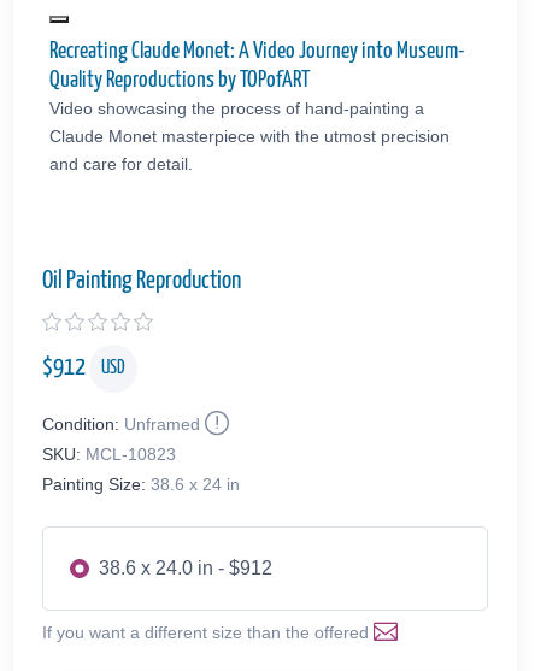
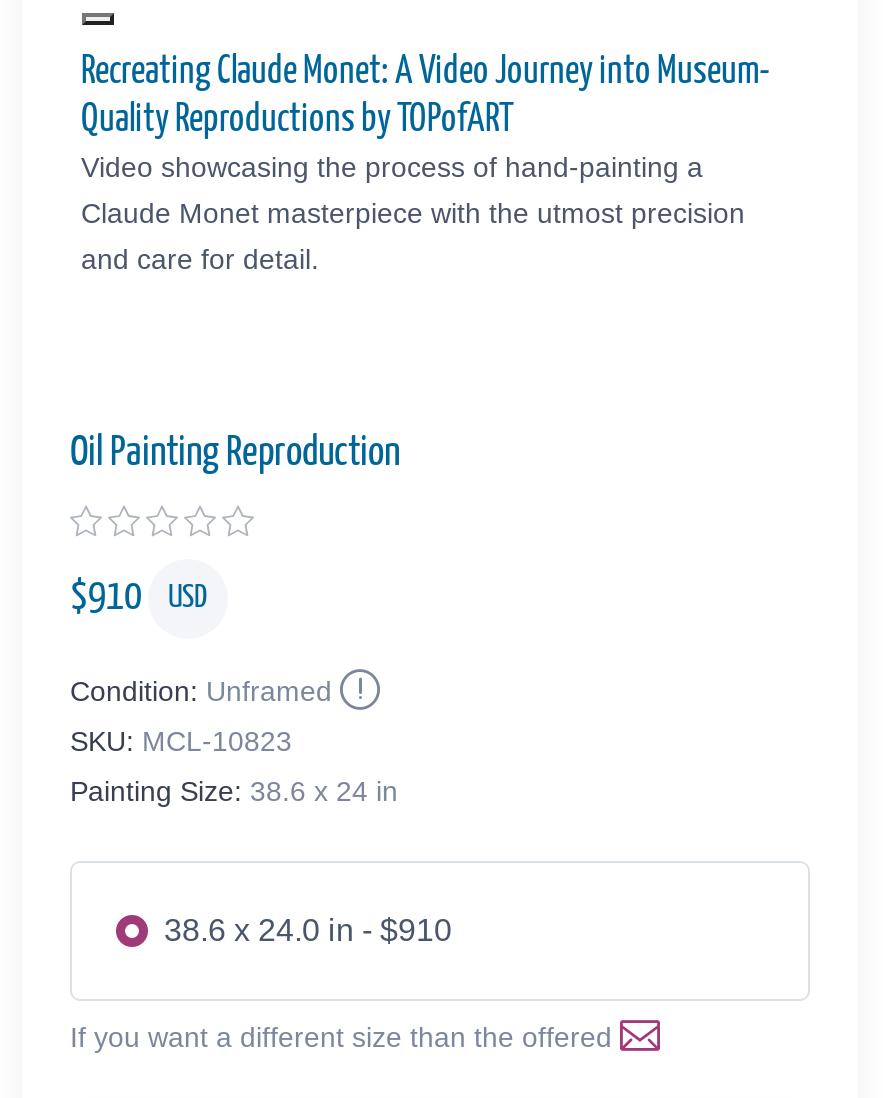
- $912 USD
+ $910 USD

- 38.6 x 24.0 in - $912
+ 38.6 x 24.0 in - $910
